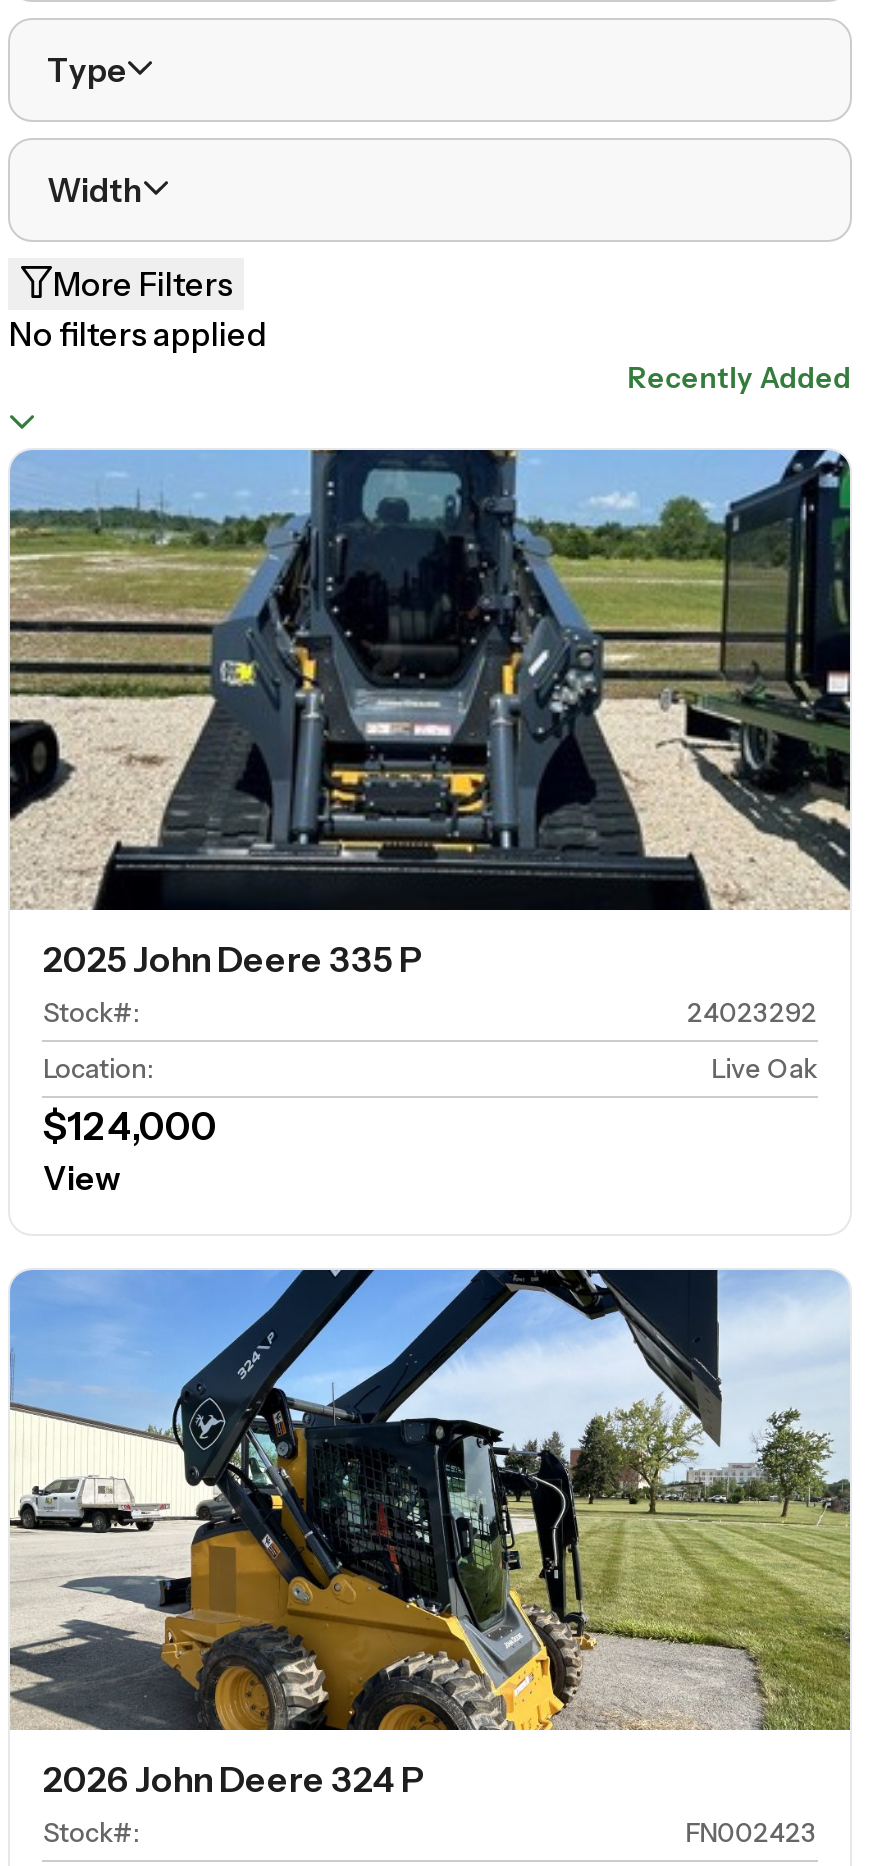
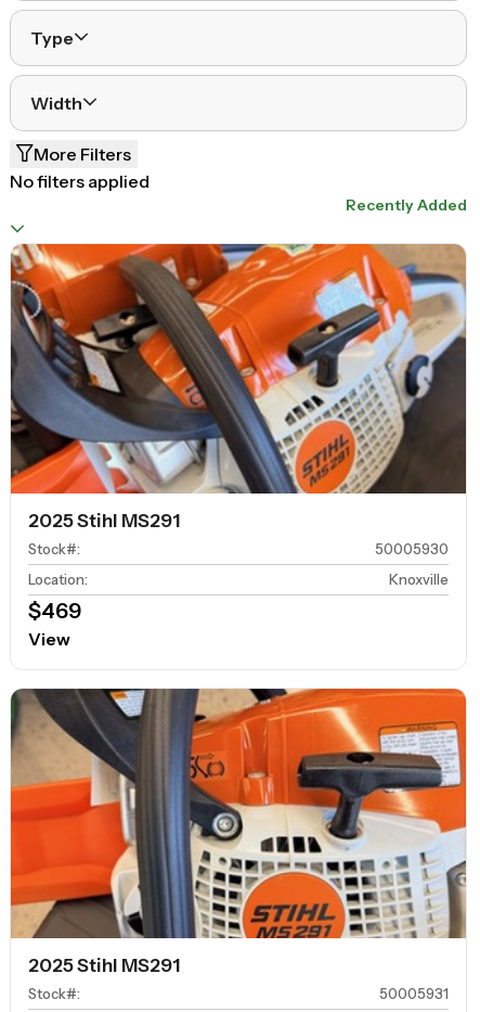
- [image]
- 2025 John Deere 335 P
+ [image]
+ 2025 Stihl MS291

- 24023292
+ 50005930

- Live Oak
- $124,000
+ Knoxville
+ $469

- [image]
- 2026 John Deere 324 P
+ [image]
+ 2025 Stihl MS291

- FN002423
+ 50005931
